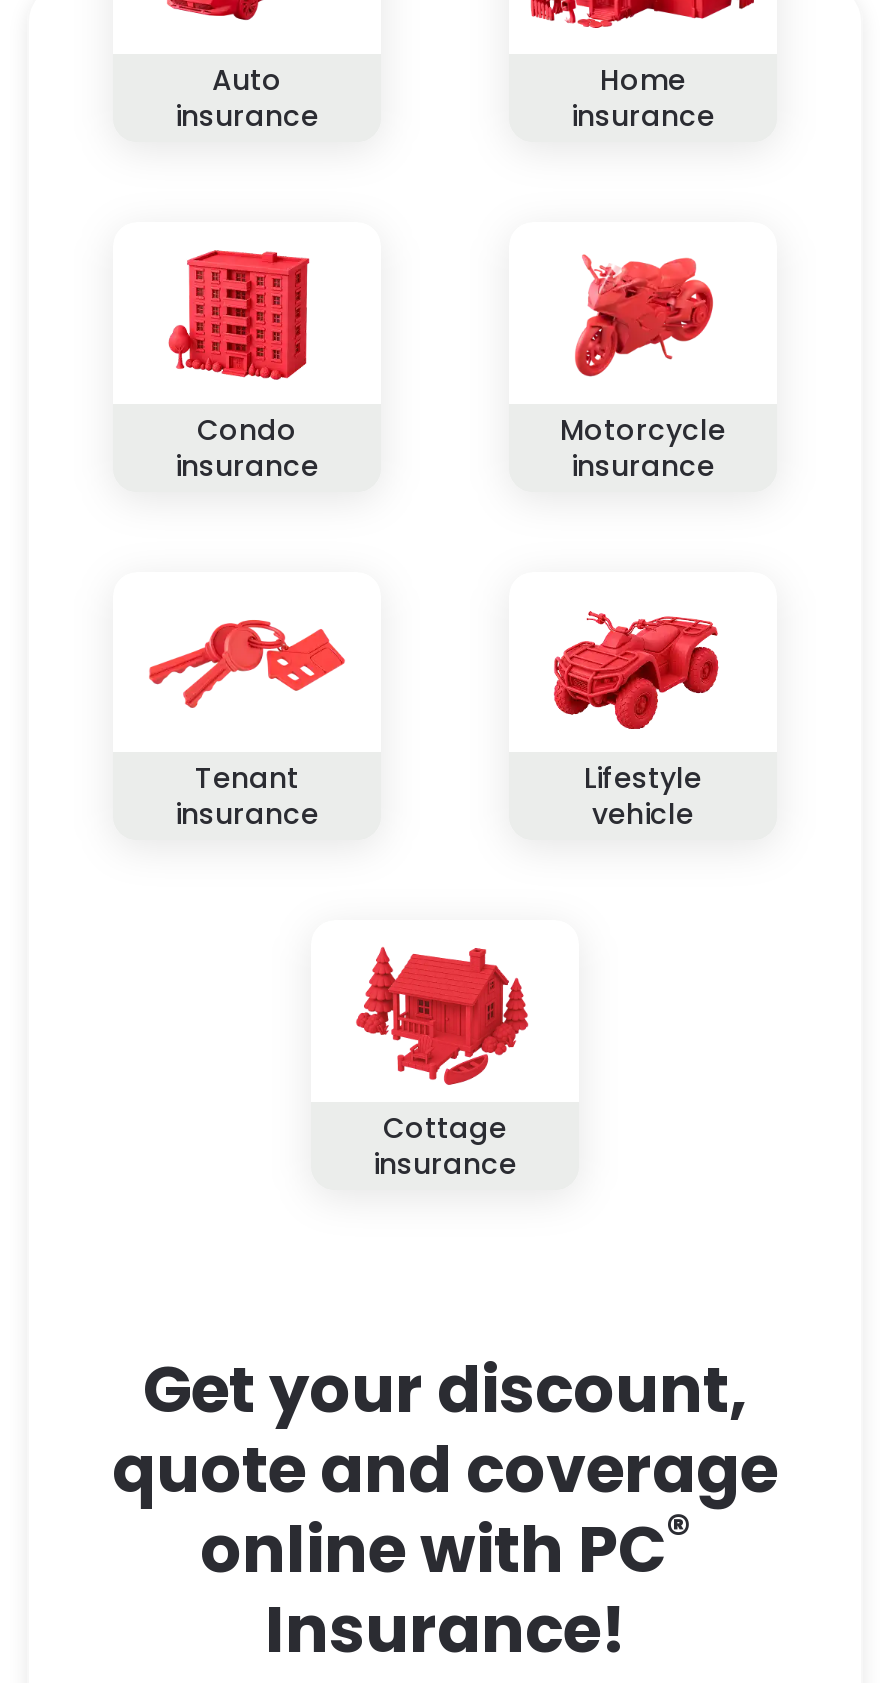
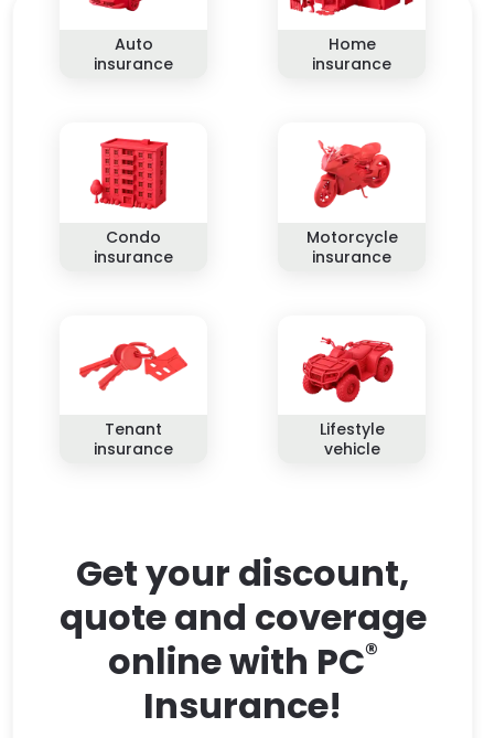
- [image]
- Cottage
- insurance
